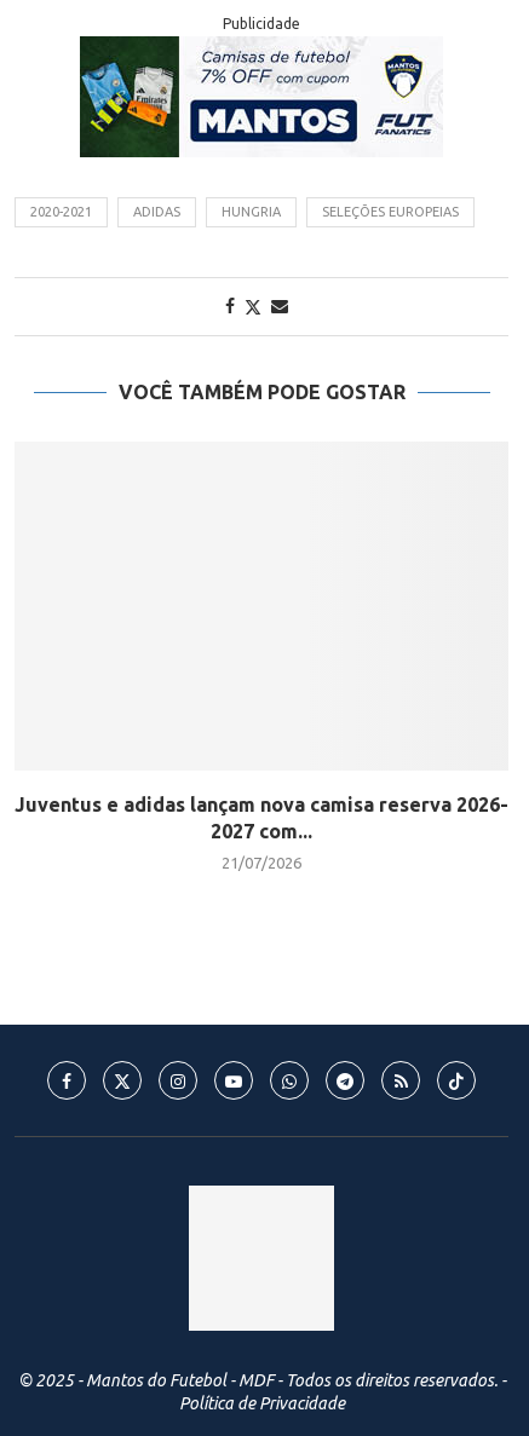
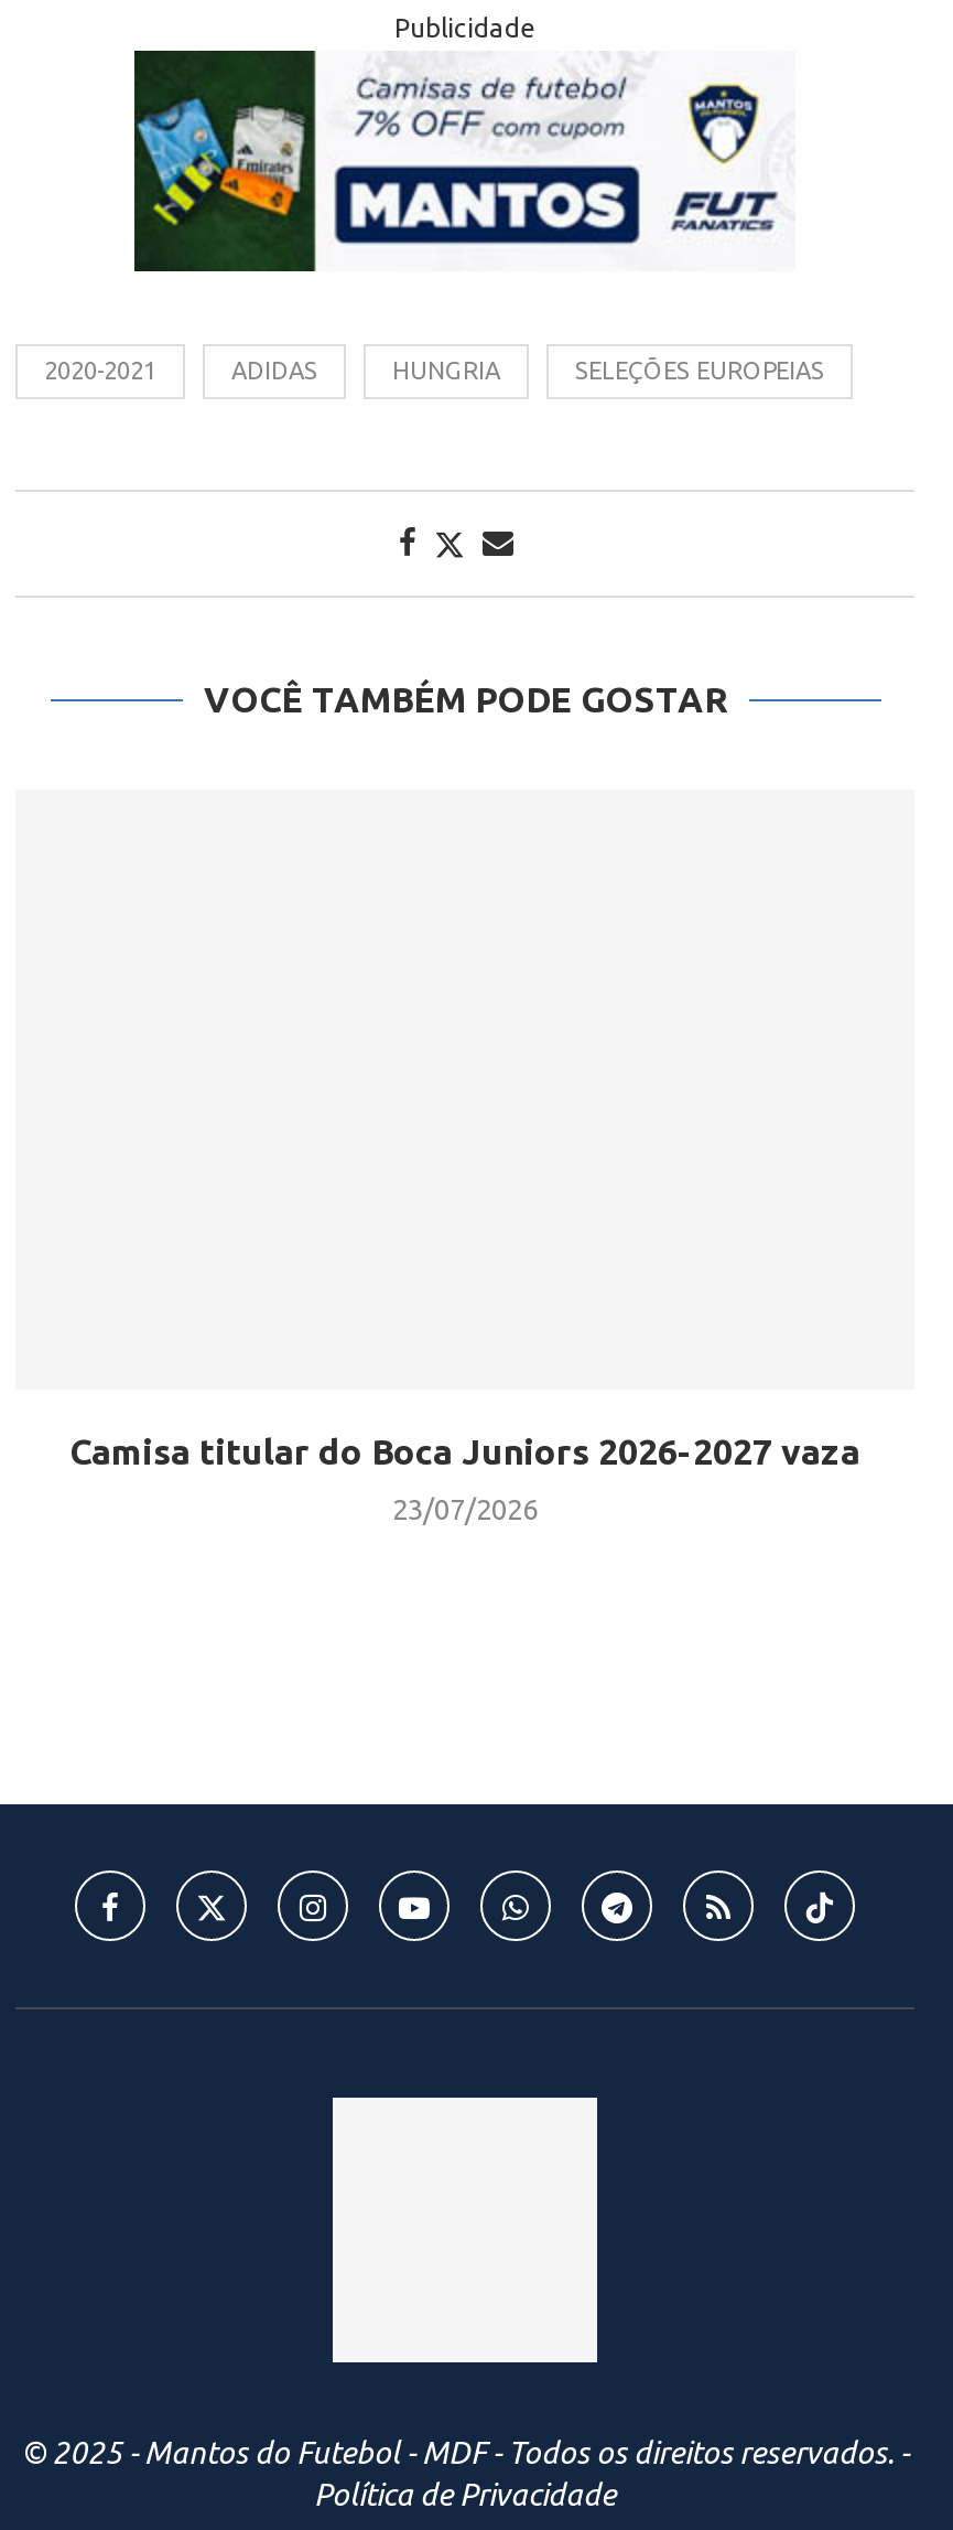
- Juventus e adidas lançam nova camisa reserva 2026-
- 2027 com...
+ Camisa titular do Boca Juniors 2026-2027 vaza

- 21/07/2026
+ 23/07/2026
